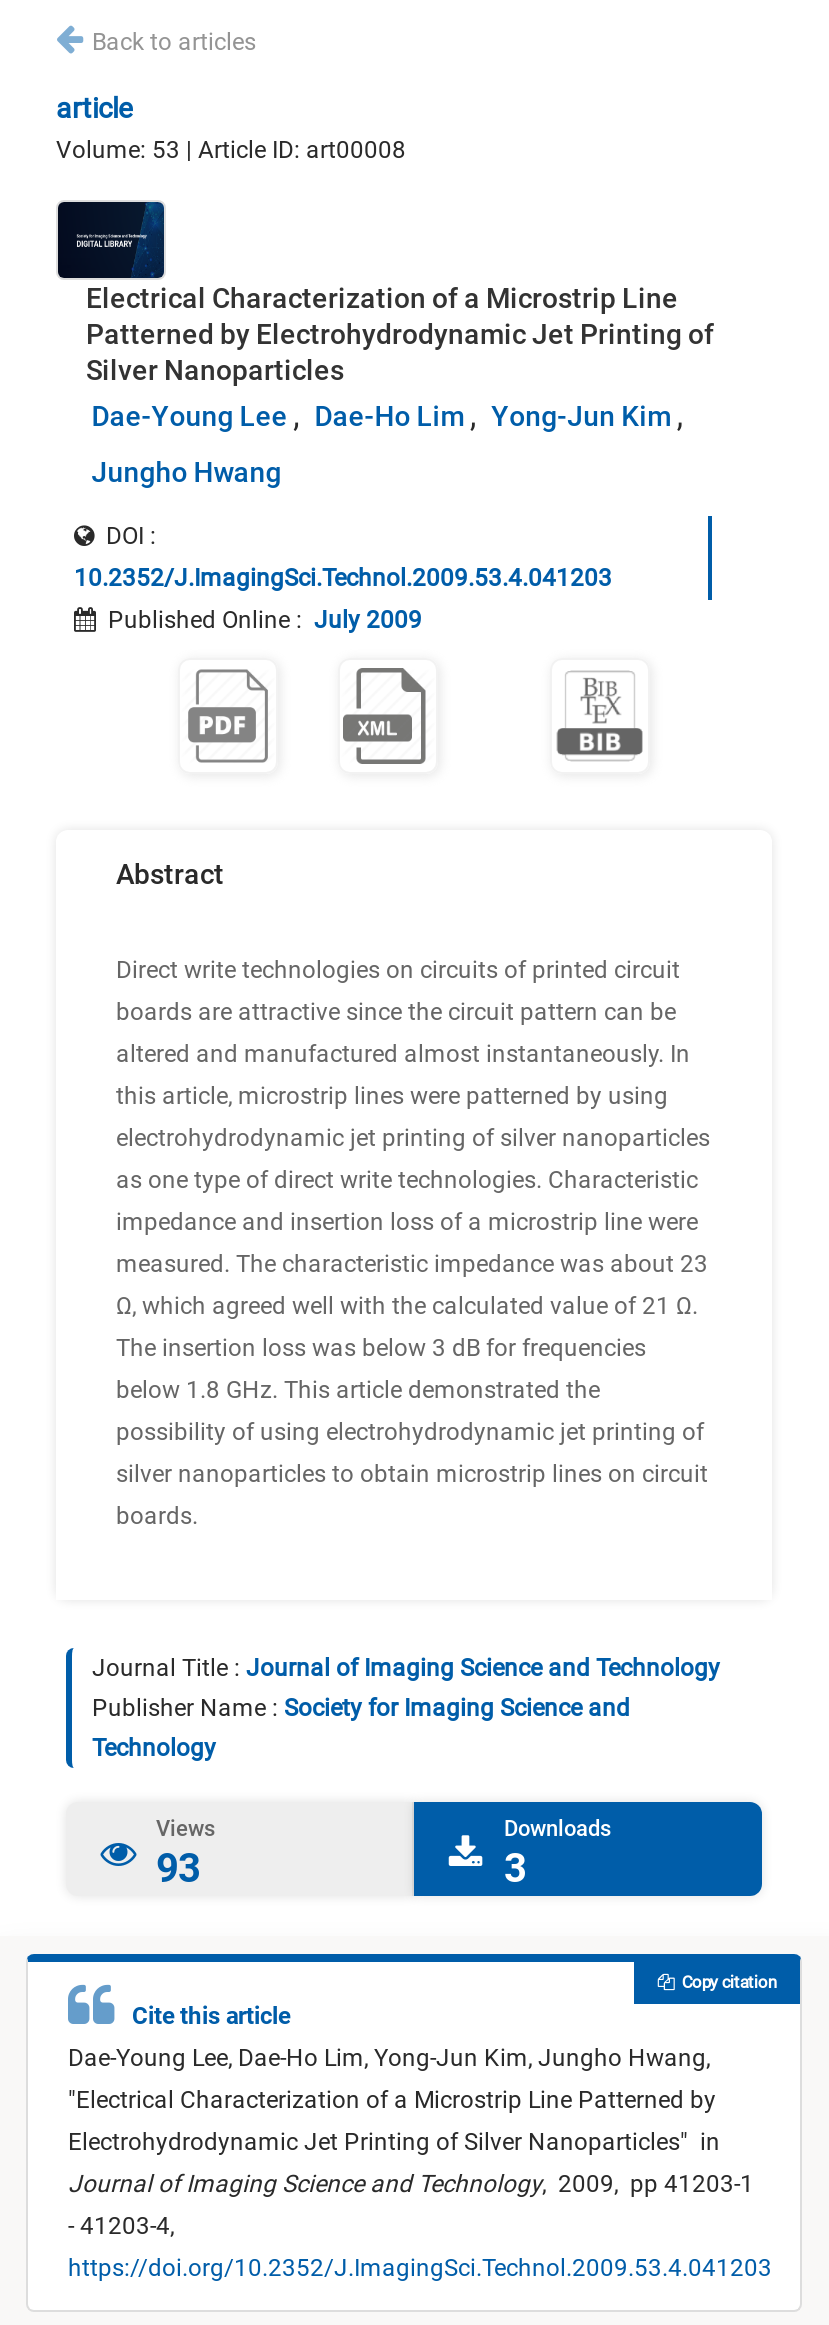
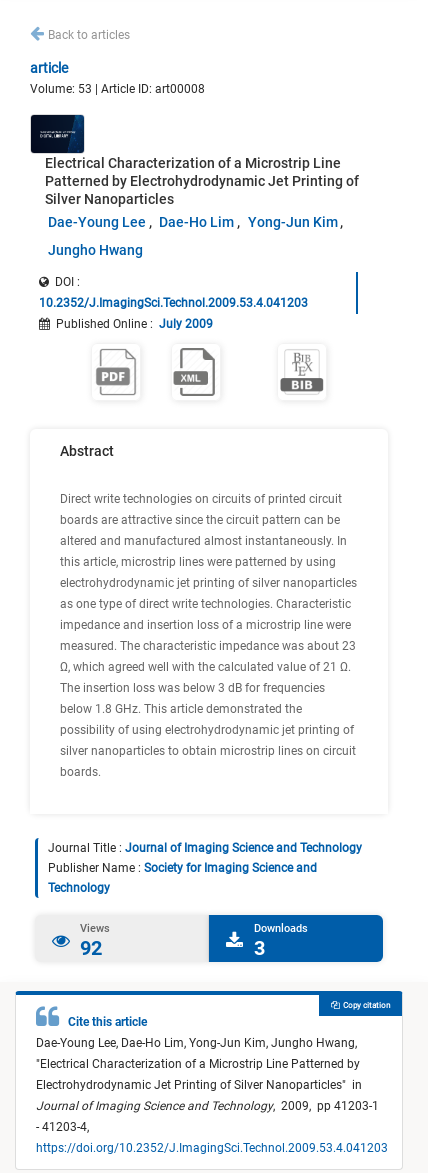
- 93
+ 92
